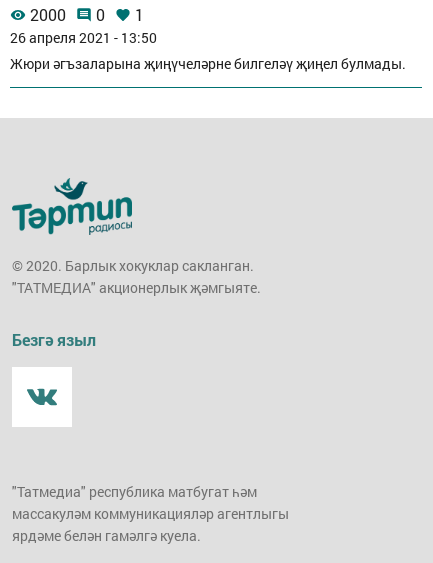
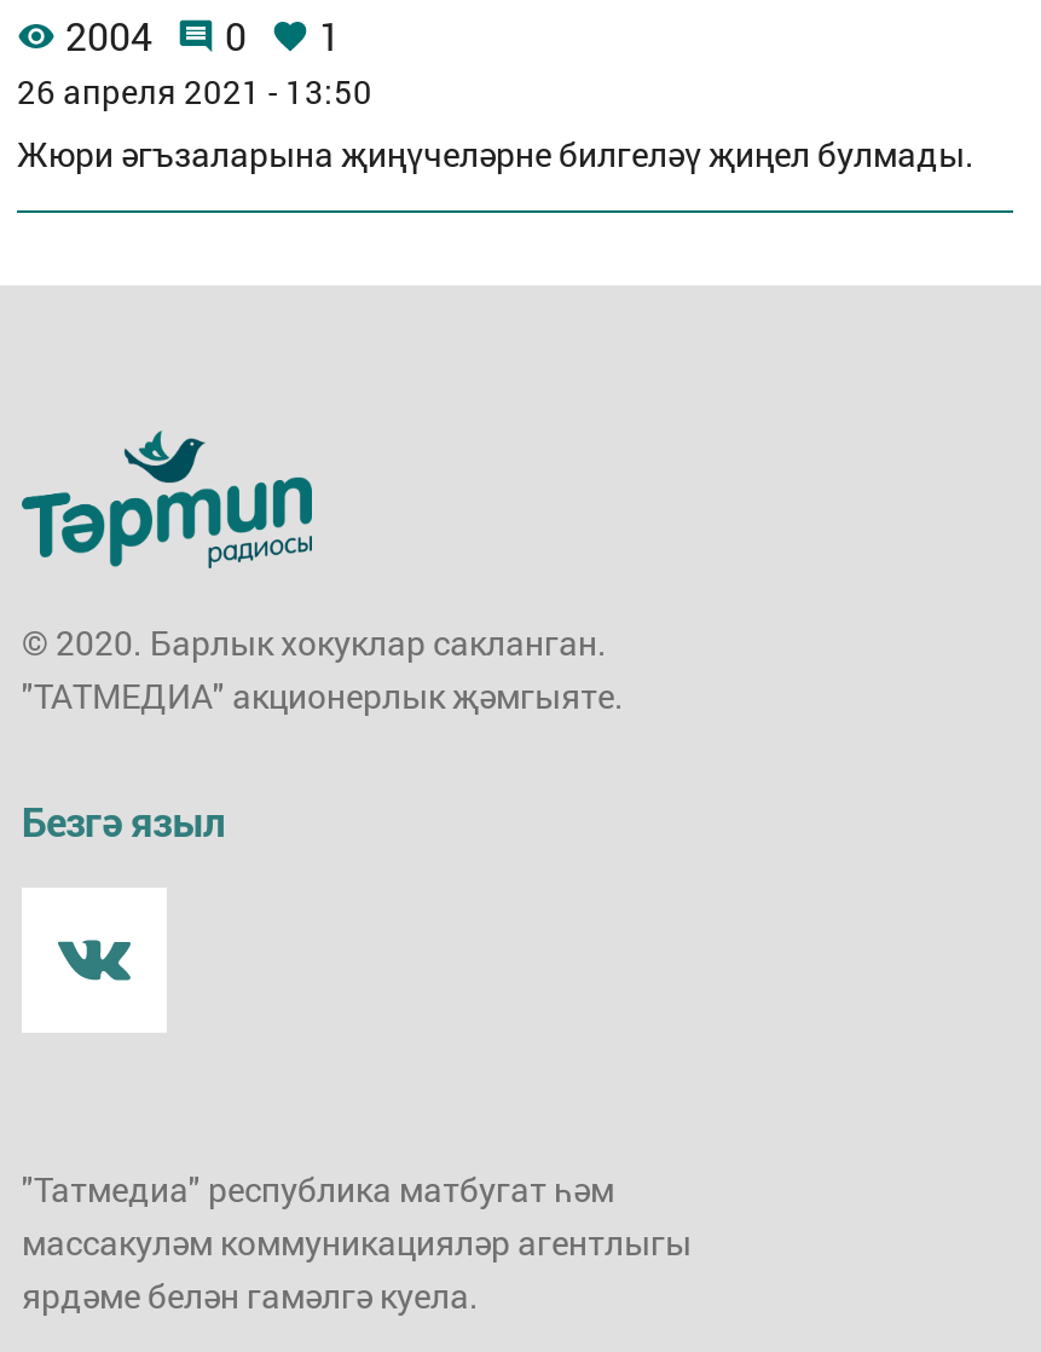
- 2000 0 1
+ 2004 0 1
